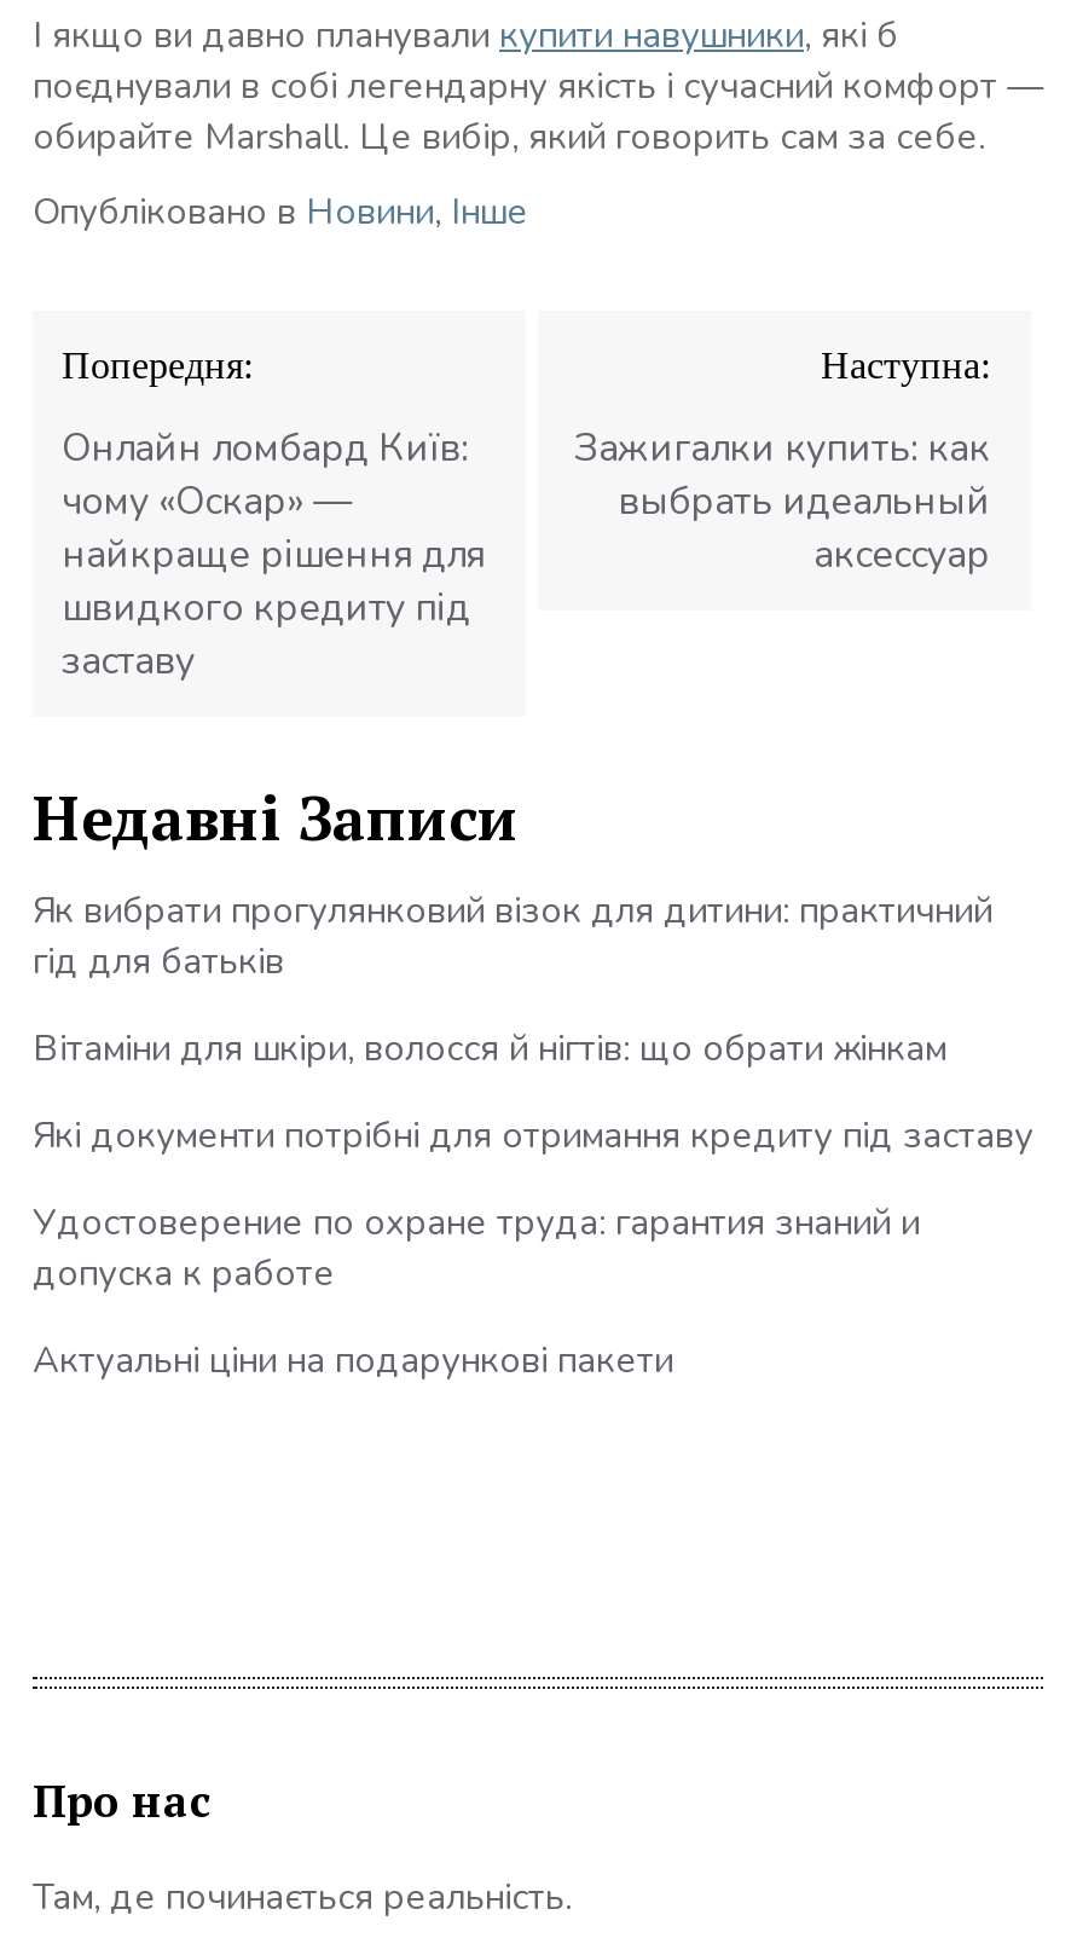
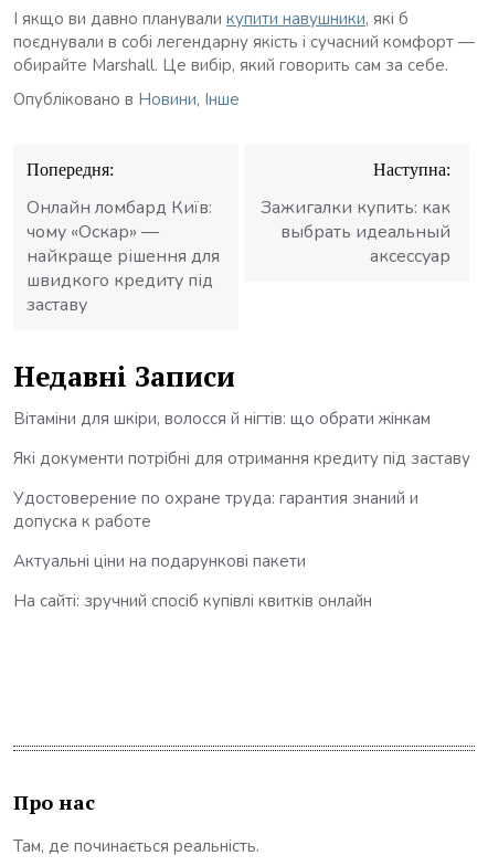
- Як вибрати прогулянковий візок для дитини: практичний
- гід для батьків

moved up: Вітаміни для шкіри, волосся й нігтів: що обрати жінкам | Які документи потрібні для отримання кредиту під заставу | Удостоверение по охране труда: гарантия знаний и | допуска к работе | Актуальні ціни на подарункові пакети

+ На сайті: зручний спосіб купівлі квитків онлайн
